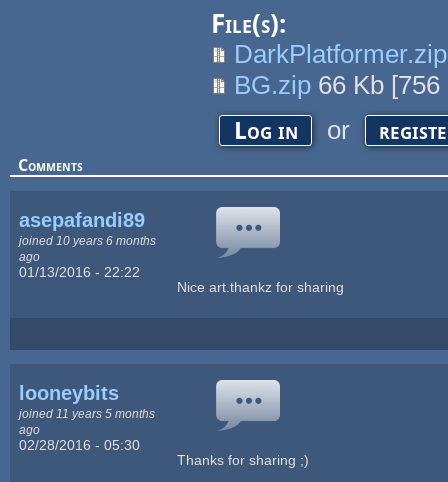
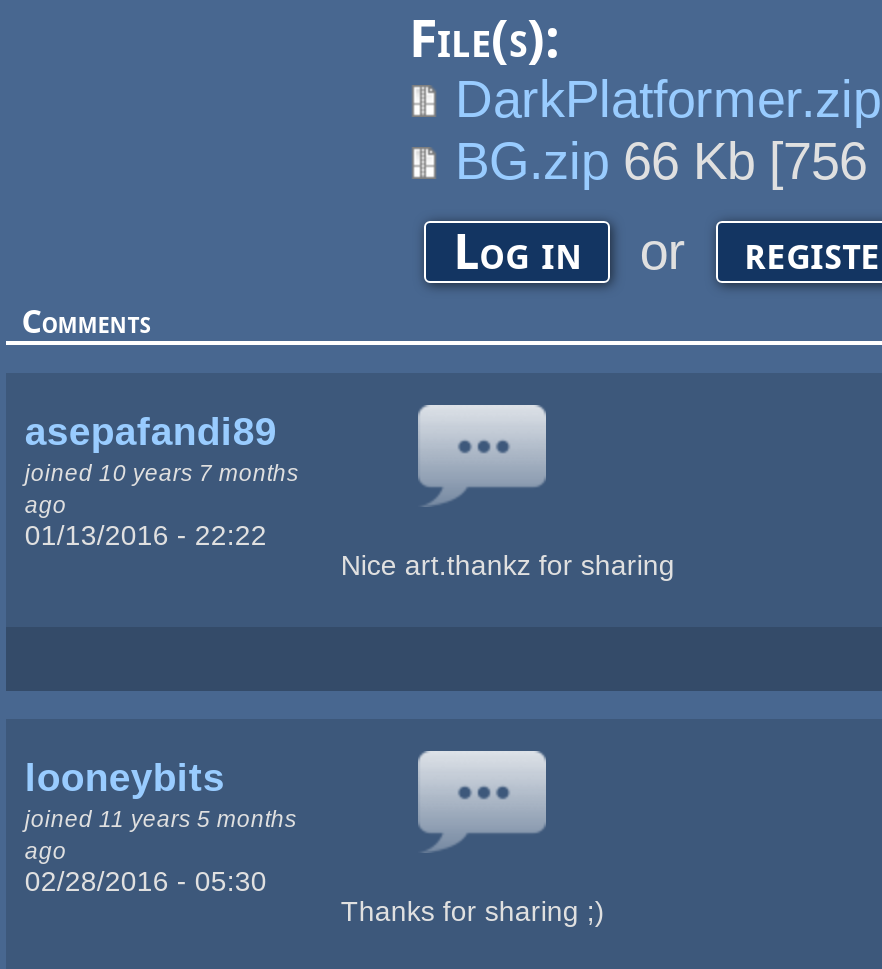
- joined 10 years 6 months
+ joined 10 years 7 months
